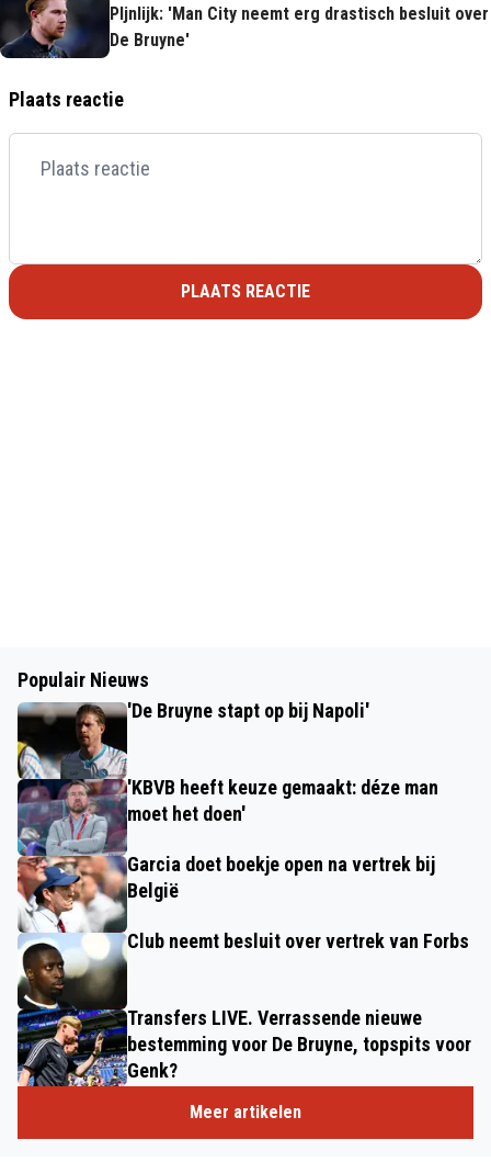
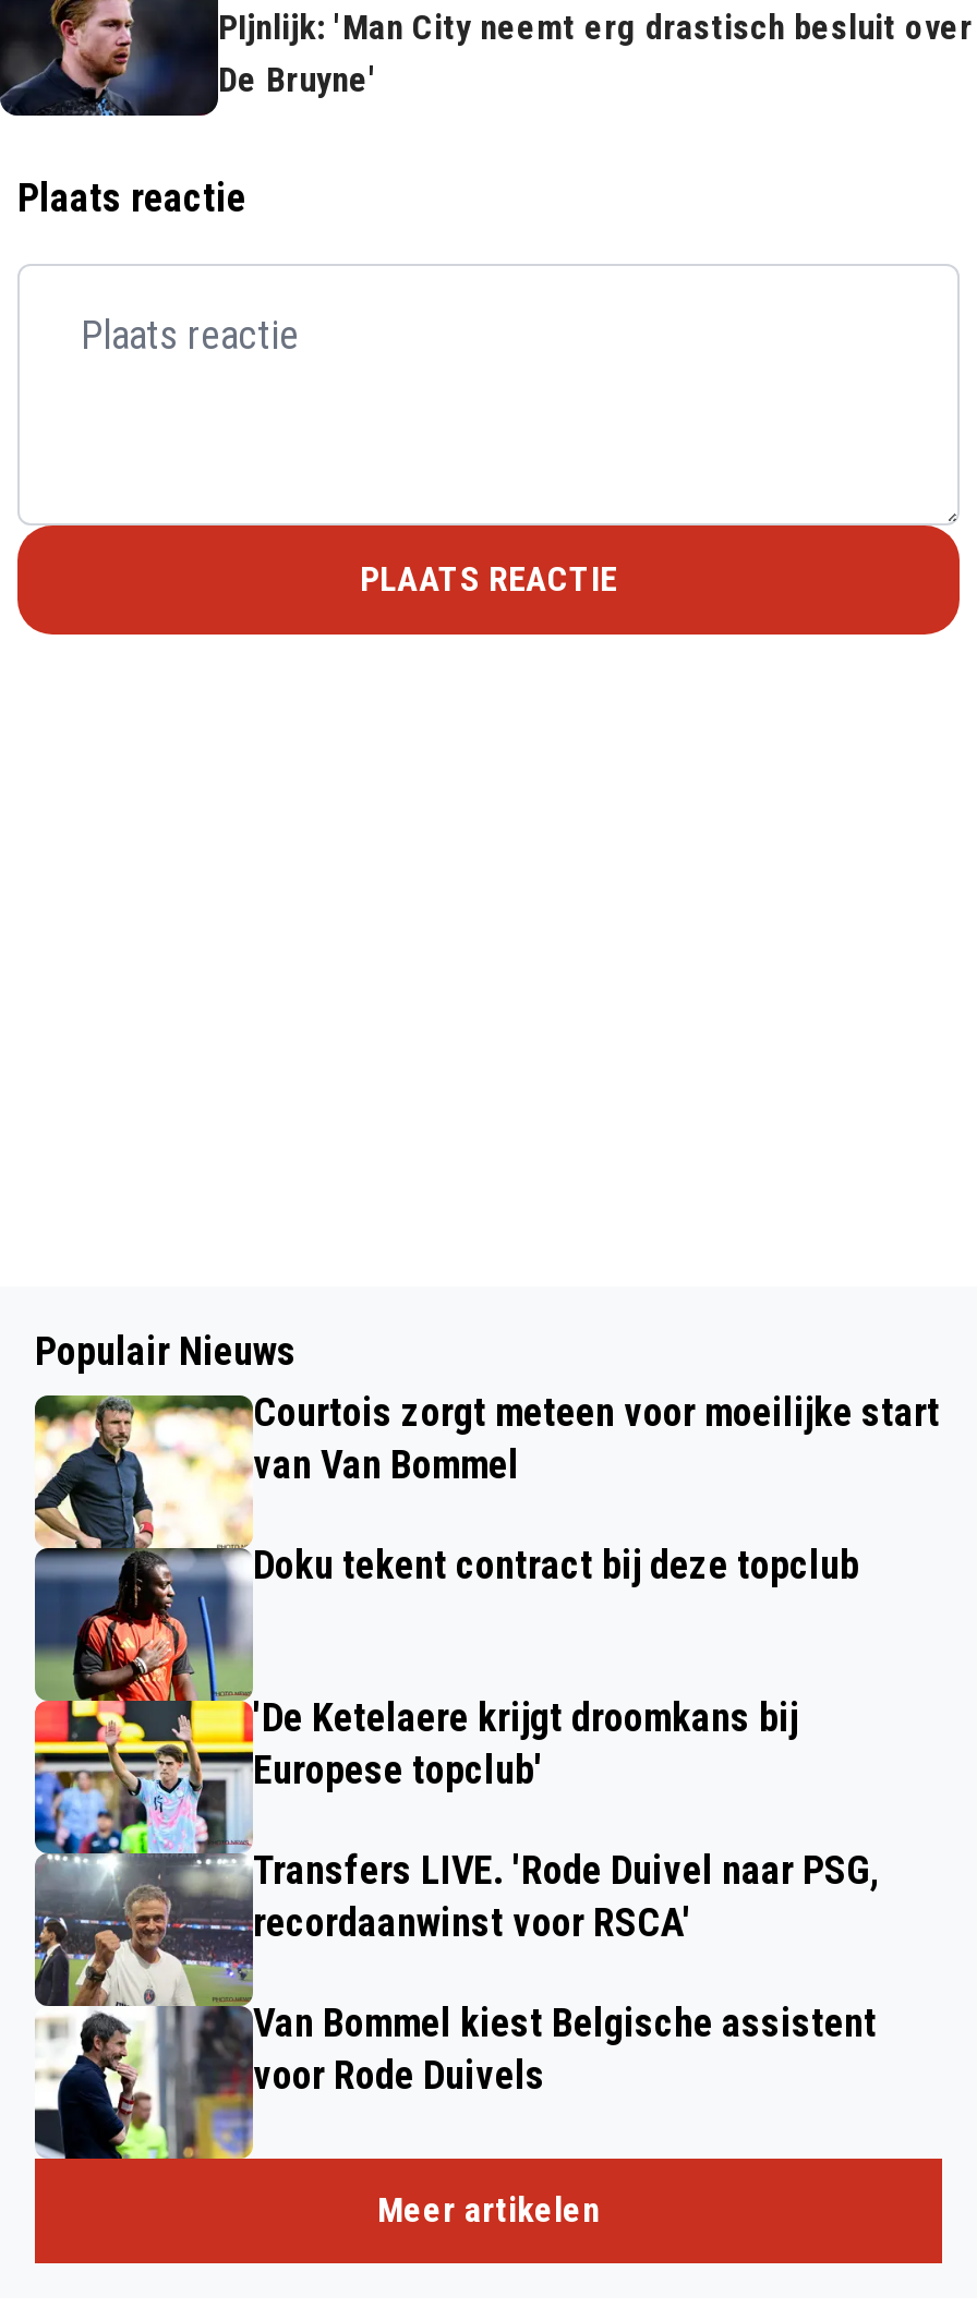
- [image]
- 'De Bruyne stapt op bij Napoli'
+ [image]
+ Courtois zorgt meteen voor moeilijke start
+ van Van Bommel

- 'KBVB heeft keuze gemaakt: déze man
- moet het doen'
+ Doku tekent contract bij deze topclub

- Garcia doet boekje open na vertrek bij
- België
+ 'De Ketelaere krijgt droomkans bij
+ Europese topclub'

- Club neemt besluit over vertrek van Forbs
+ Transfers LIVE. 'Rode Duivel naar PSG,
+ recordaanwinst voor RSCA'

- Transfers LIVE. Verrassende nieuwe
- bestemming voor De Bruyne, topspits voor
- Genk?
+ Van Bommel kiest Belgische assistent
+ voor Rode Duivels
